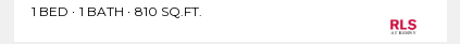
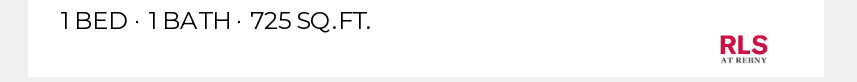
- 1 BED 1 BATH 810 SQ.FT.
+ 1 BED 1 BATH 725 SQ.FT.
